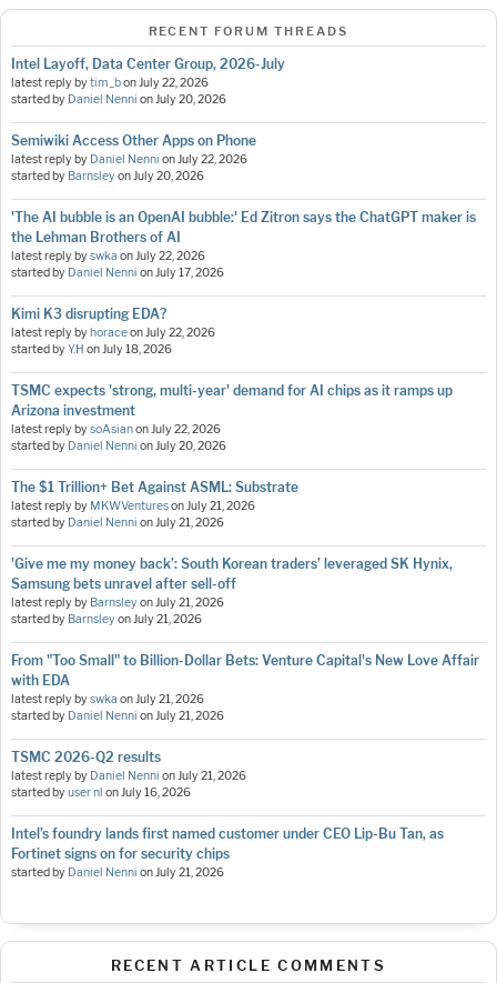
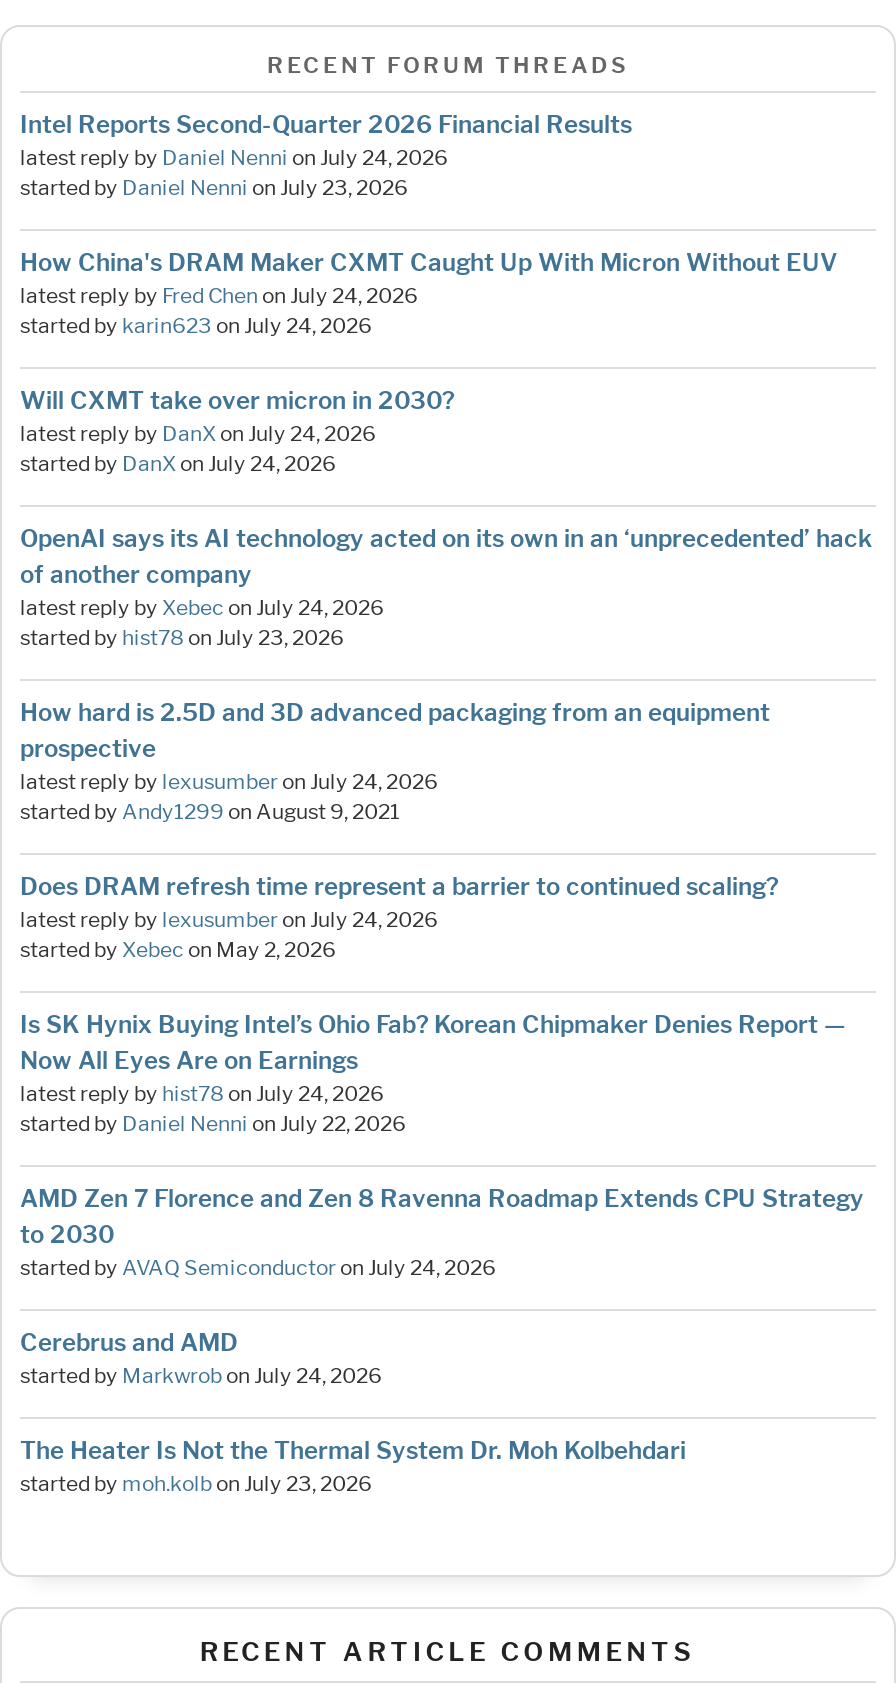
- Intel Layoff, Data Center Group, 2026-July
- latest reply by tim_b on July 22, 2026
- started by Daniel Nenni on July 20, 2026
+ Intel Reports Second-Quarter 2026 Financial Results
+ latest reply by Daniel Nenni on July 24, 2026
+ started by Daniel Nenni on July 23, 2026

- Semiwiki Access Other Apps on Phone
- latest reply by Daniel Nenni on July 22, 2026
- started by Barnsley on July 20, 2026
+ How China's DRAM Maker CXMT Caught Up With Micron Without EUV
+ latest reply by Fred Chen on July 24, 2026
+ started by karin623 on July 24, 2026

- 'The AI bubble is an OpenAI bubble:' Ed Zitron says the ChatGPT maker is
- the Lehman Brothers of AI
- latest reply by swka onJuly 22, 2026
- started by Daniel Nenni onJuly 17, 2026
+ Will CXMT take over micron in 2030?
+ latest reply by DanX on July 24, 2026
+ started by DanX on July 24, 2026

- Kimi K3 disrupting EDA?
- latest reply by horaceonJuly 22, 2026
- started by Y.H onJuly 18, 2026
+ OpenAI says its AI technology acted on its own in an ‘unprecedented’ hack
+ of another company
+ latest reply by Xebec on July 24, 2026
+ started by hist78 on July 23, 2026

- TSMC expects 'strong, multi-year' demand for AI chips as it ramps up
- Arizona investment
- latest reply by soAsian on July 22, 2026
- started by Daniel Nenni on July 20, 2026
+ How hard is 2.5D and 3D advanced packaging from an equipment
+ prospective
+ latest reply by lexusumber on July 24, 2026
+ started by Andy1299 on August 9, 2021

- The $1 Trillion+ Bet Against ASML: Substrate
- latest reply by MKWVentures on July 21, 2026
- started by Daniel Nenni on July 21, 2026
+ Does DRAM refresh time represent a barrier to continued scaling?
+ latest reply by lexusumber on July 24, 2026
+ started by Xebec on May 2, 2026

- 'Give me my money back’: South Korean traders’ leveraged SK Hynix,
- Samsung bets unravel after sell-off
- latest reply by Barnsley on July 21, 2026
- started by Barnsley on July 21, 2026
+ Is SK Hynix Buying Intel’s Ohio Fab? Korean Chipmaker Denies Report —
+ Now All Eyes Are on Earnings
+ latest reply by hist78 on July 24, 2026
+ started by Daniel Nenni on July 22, 2026

- From "Too Small" to Billion-Dollar Bets: Venture Capital's New Love Affair
- with EDA
- latest reply by swka onJuly 21, 2026
- started by Daniel Nenni onJuly 21, 2026
+ AMD Zen 7 Florence and Zen 8 Ravenna Roadmap Extends CPU Strategy
+ to 2030
+ started by AVAQ Semiconductor on July 24, 2026

- TSMC 2026-Q2 results
- latest reply by Daniel Nenni onJuly 21, 2026
- started by user nl onJuly 16, 2026
+ Cerebrus and AMD
+ started by Markwrob on July 24, 2026

- Intel’s foundry lands first named customer under CEO Lip-Bu Tan, as
- Fortinet signs on for security chips
- started by Daniel Nenni onJuly 21, 2026
+ The Heater Is Not the Thermal System Dr. Moh Kolbehdari
+ started by moh.kolb on July 23, 2026
